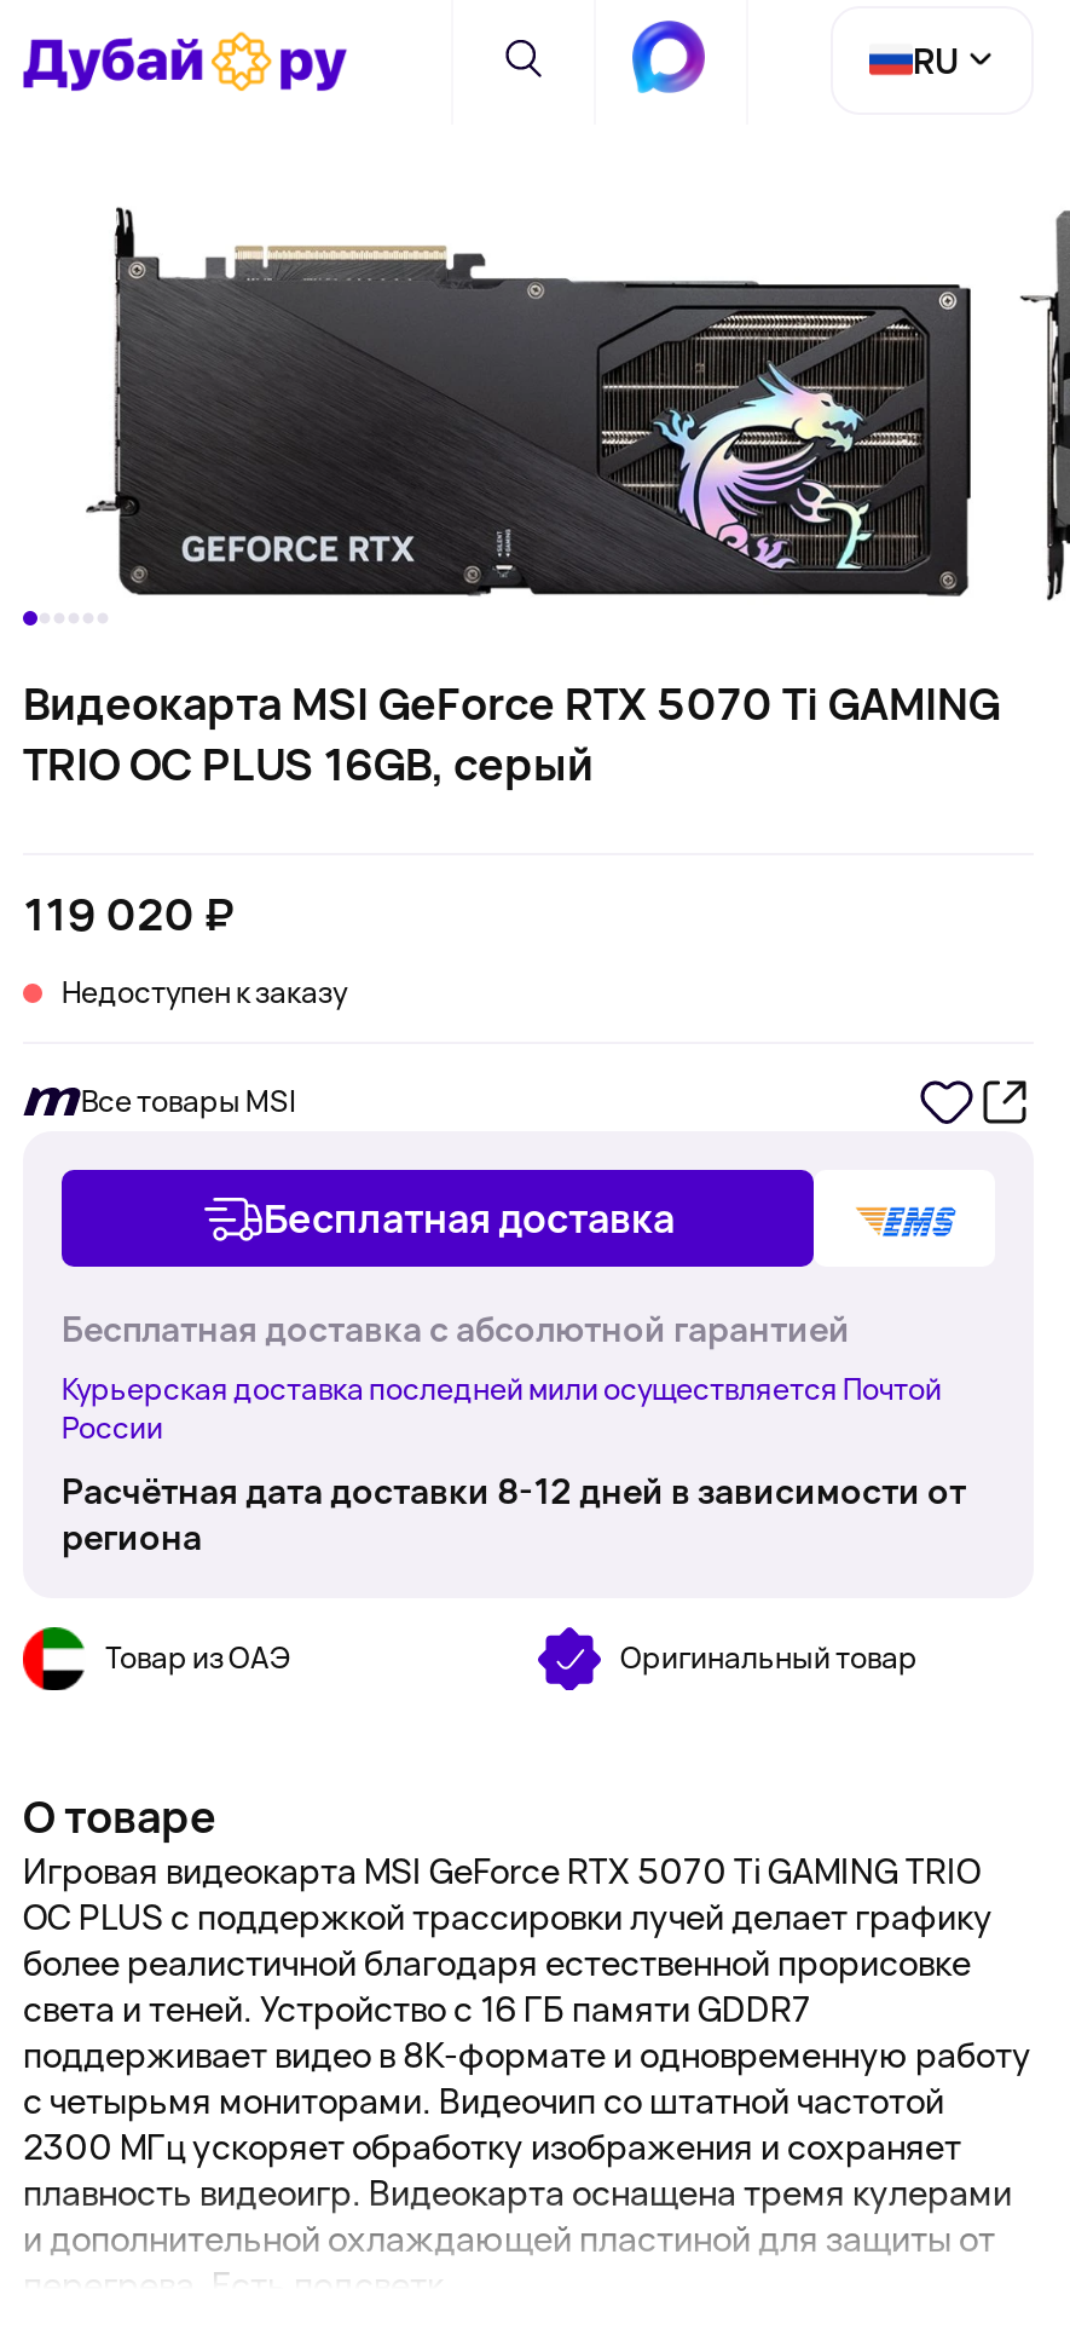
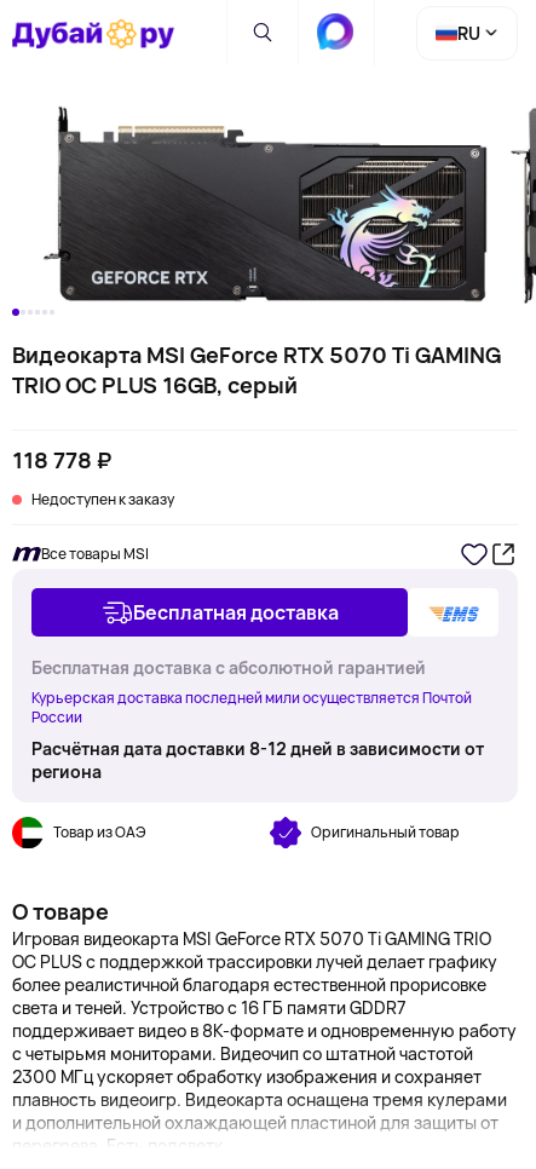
- 119 020 ₽
+ 118 778 ₽
